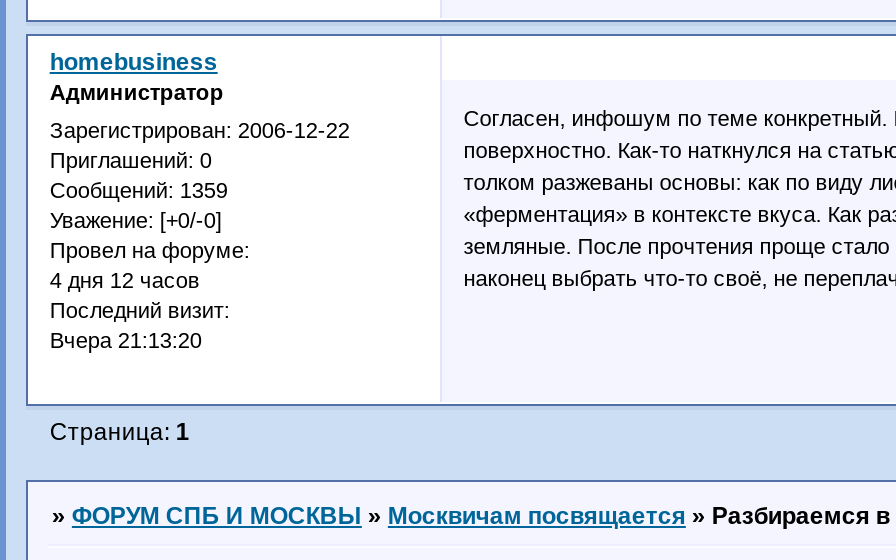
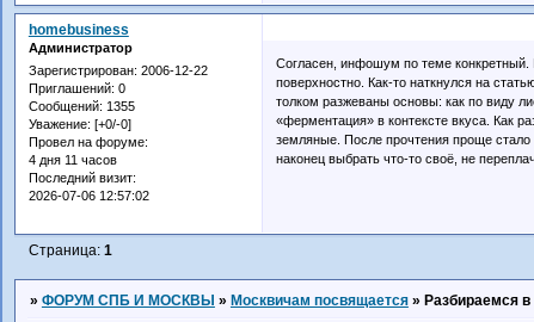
- Сообщений: 1359
+ Сообщений: 1355

- 4 дня 12 часов
+ 4 дня 11 часов

- Вчера 21:13:20
+ 2026-07-06 12:57:02
